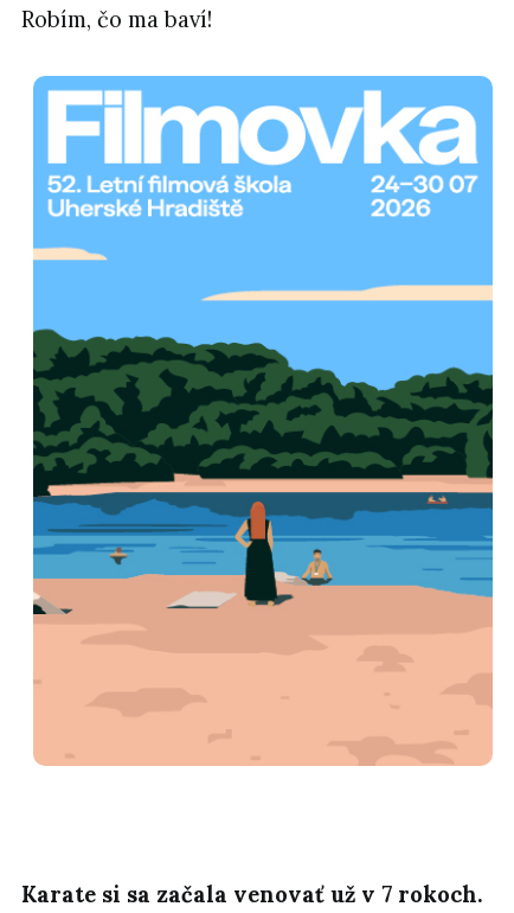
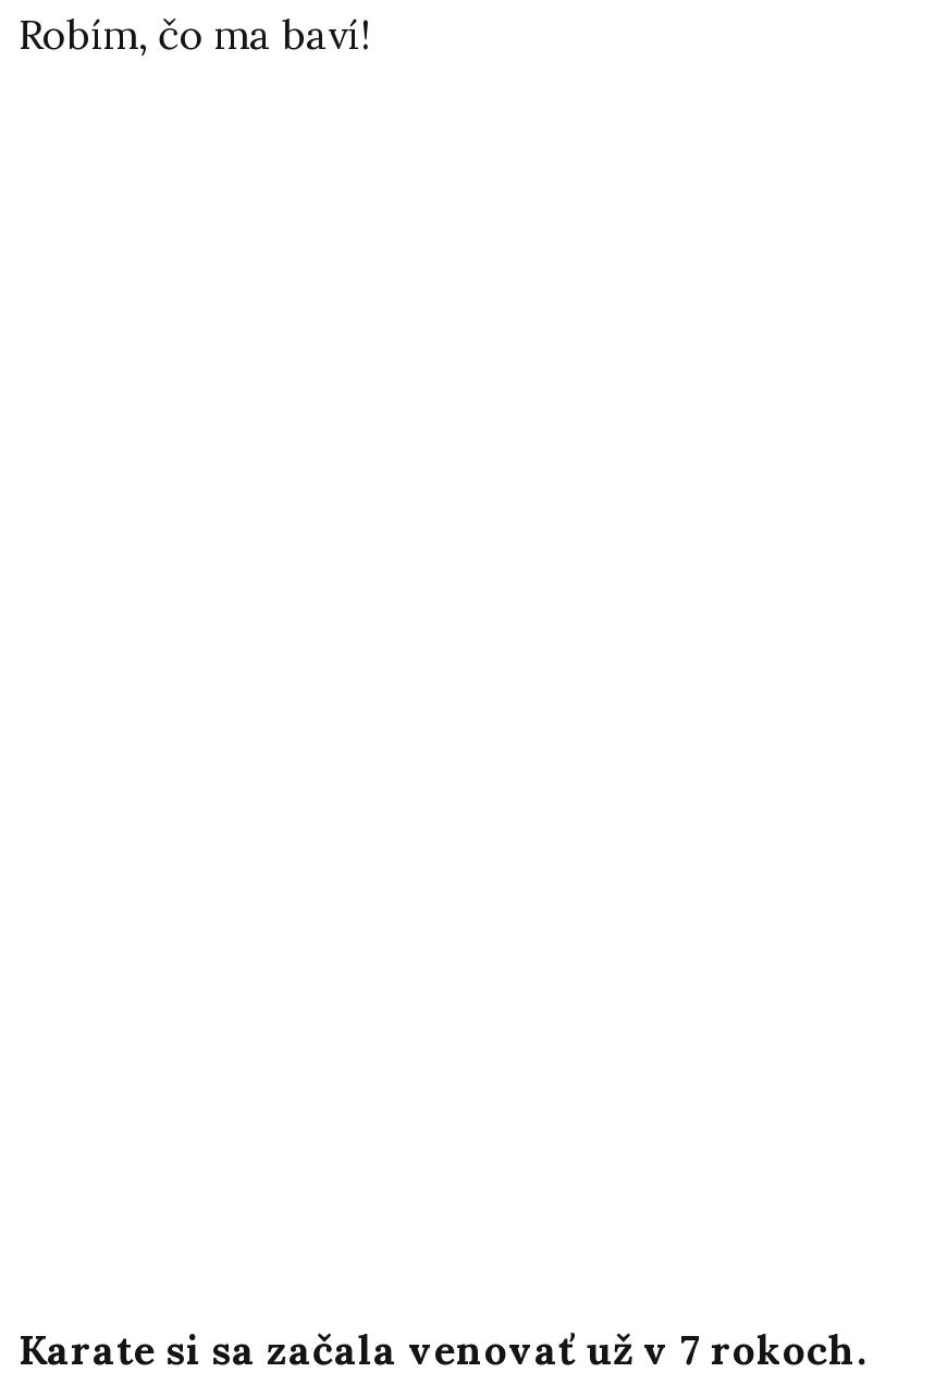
- [image]
